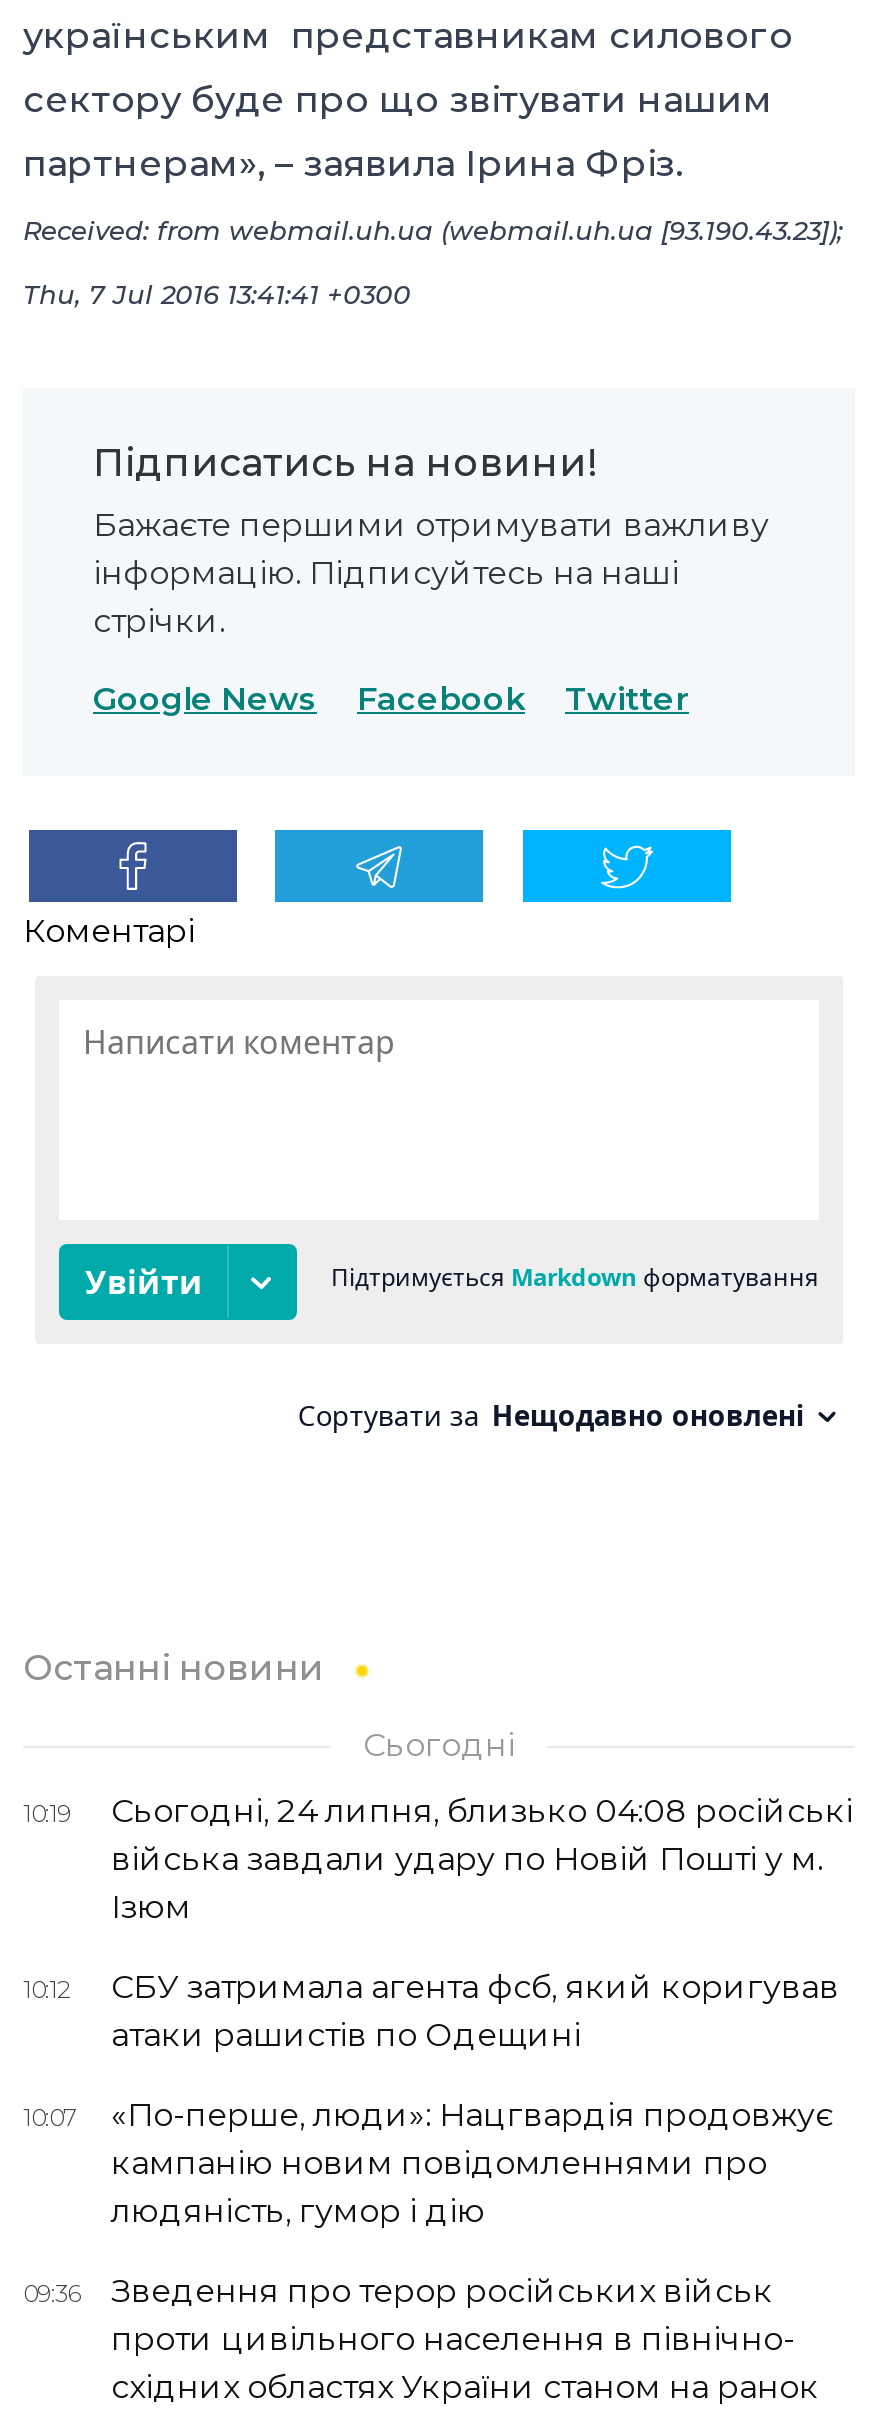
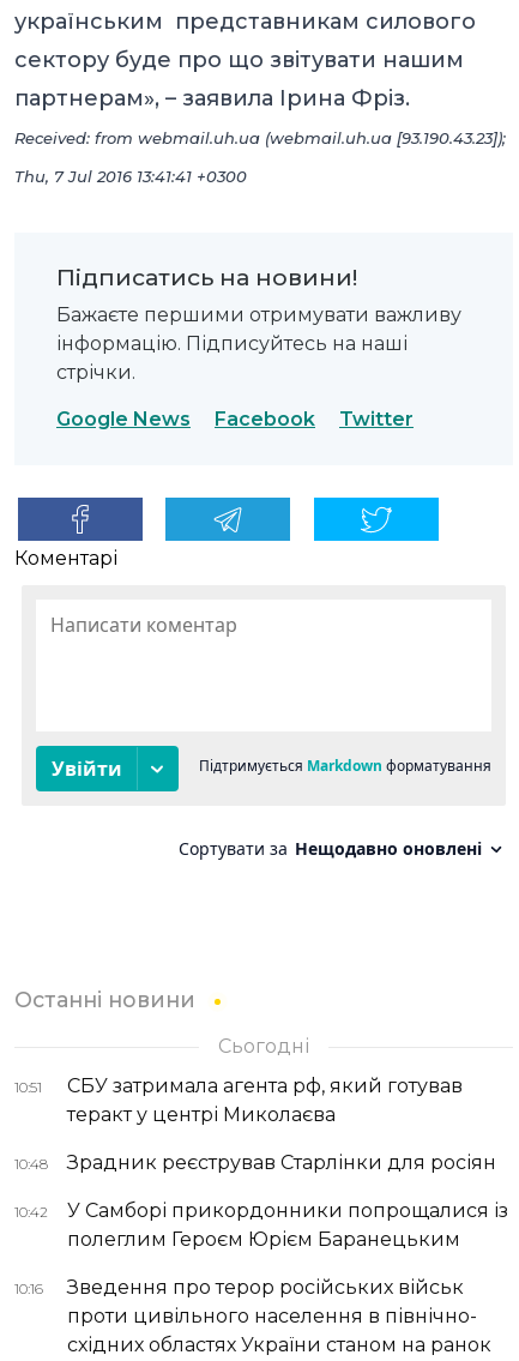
- 10:19
- Сьогодні, 24 липня, близько 04:08 російські
- війська завдали удару по Новій Пошті у м.
- Ізюм
+ 10:51
+ СБУ затримала агента рф, який готував
+ теракт у центрі Миколаєва

- 10:12
- СБУ затримала агента фсб, який коригував
- атаки рашистів по Одещині
+ 10:48
+ Зрадник реєстрував Старлінки для росіян

- 10:07
- «По-перше, люди»: Нацгвардія продовжує
- кампанію новим повідомленнями про
- людяність, гумор і дію
+ 10:42
+ У Самборі прикордонники попрощалися із
+ полеглим Героєм Юрієм Баранецьким

- 09:36 Зведення про терор російських військ
+ 10:16 Зведення про терор російських військ
